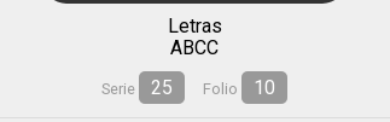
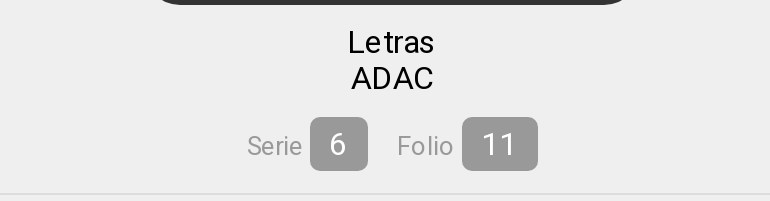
- ABCC
+ ADAC

- 25
+ 6

- 10
+ 11
